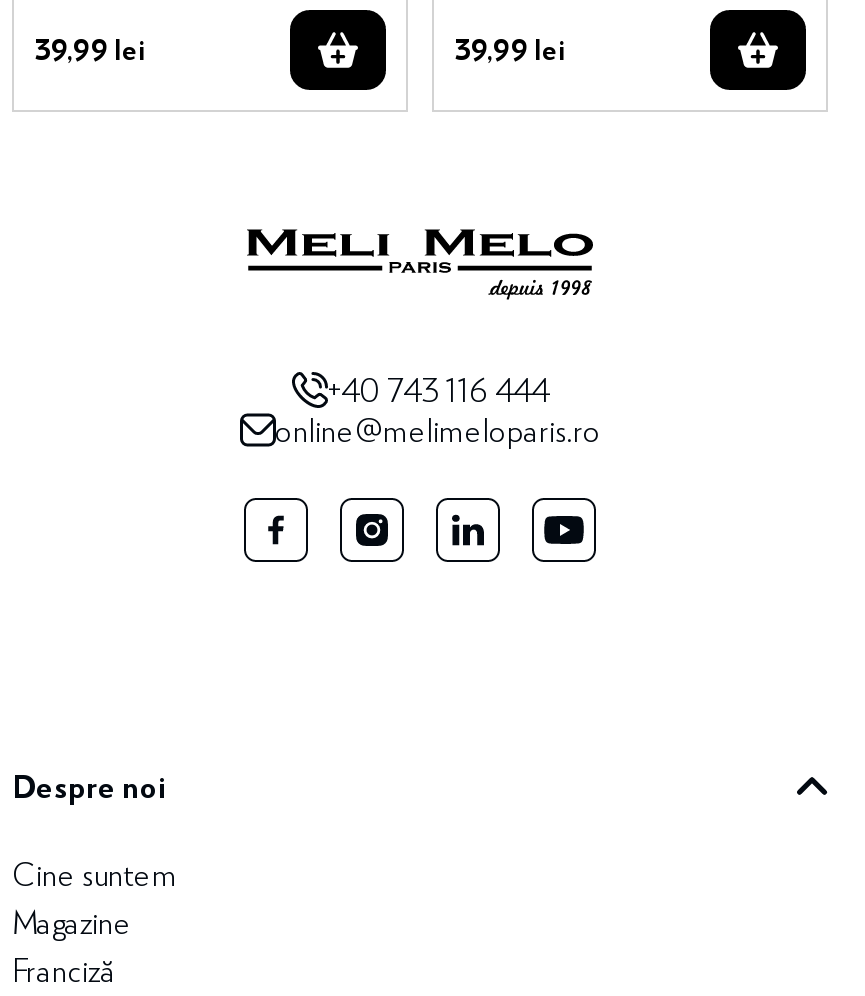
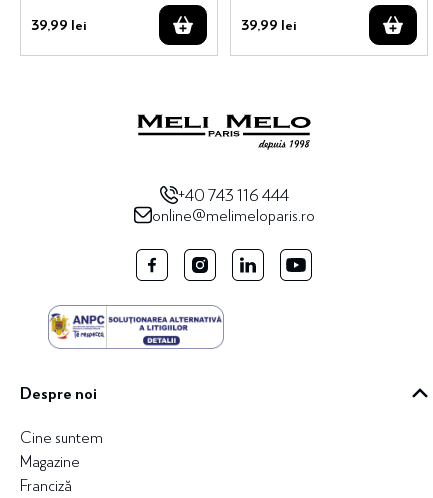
+ [image]
